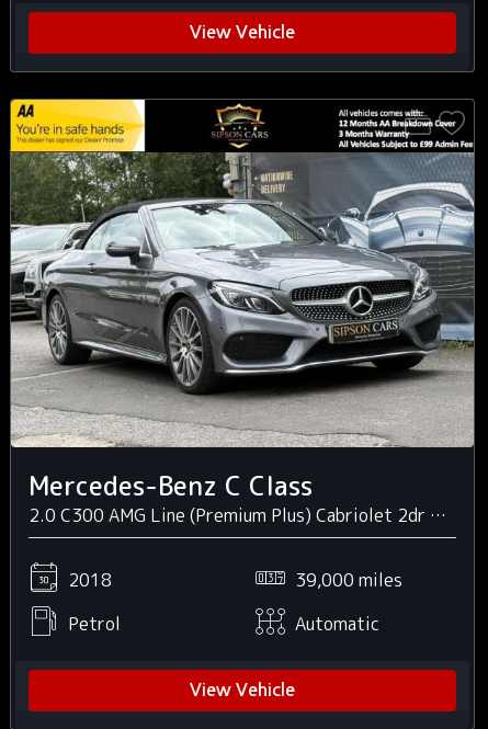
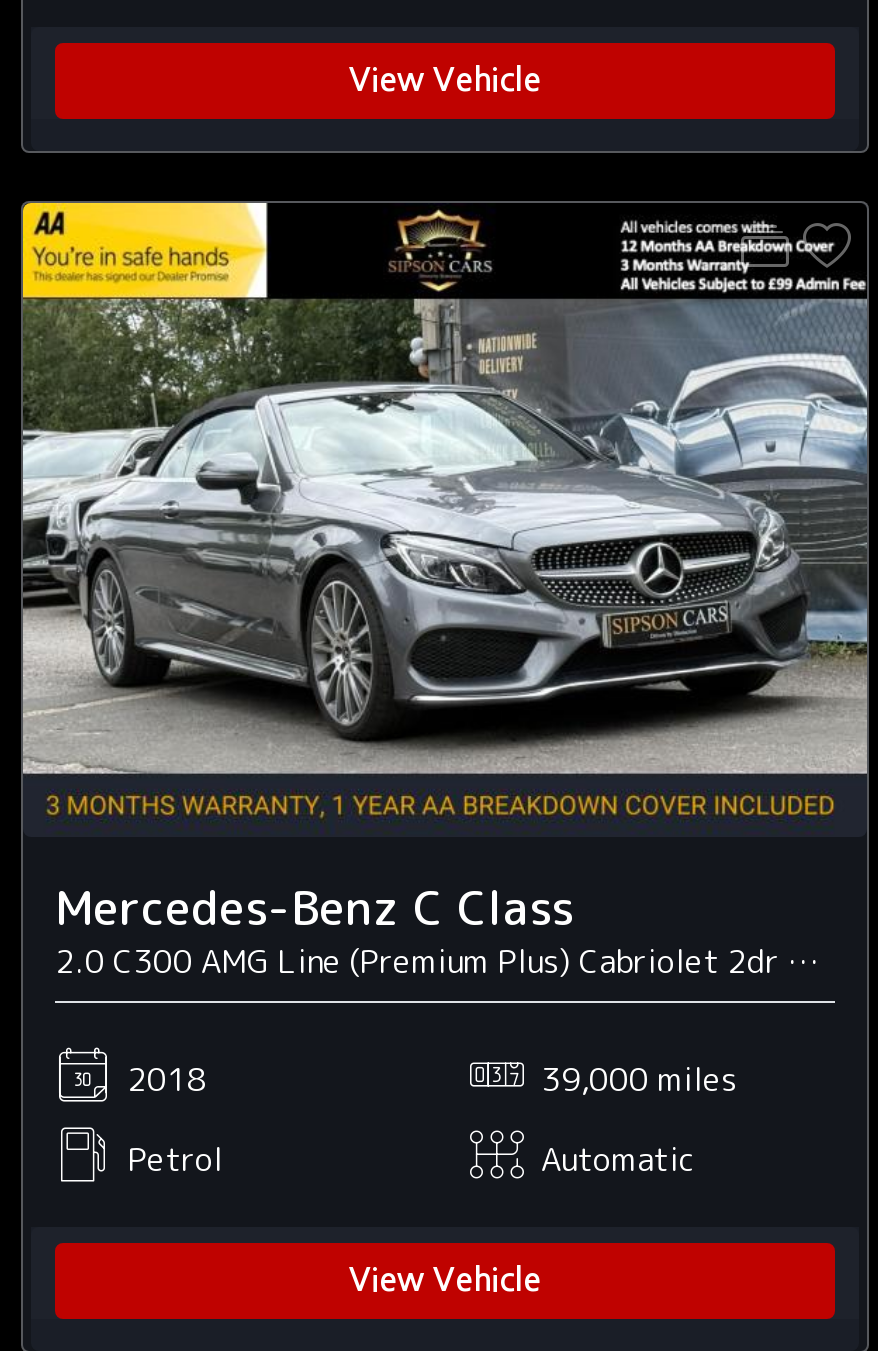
- [image]
+ [image]
